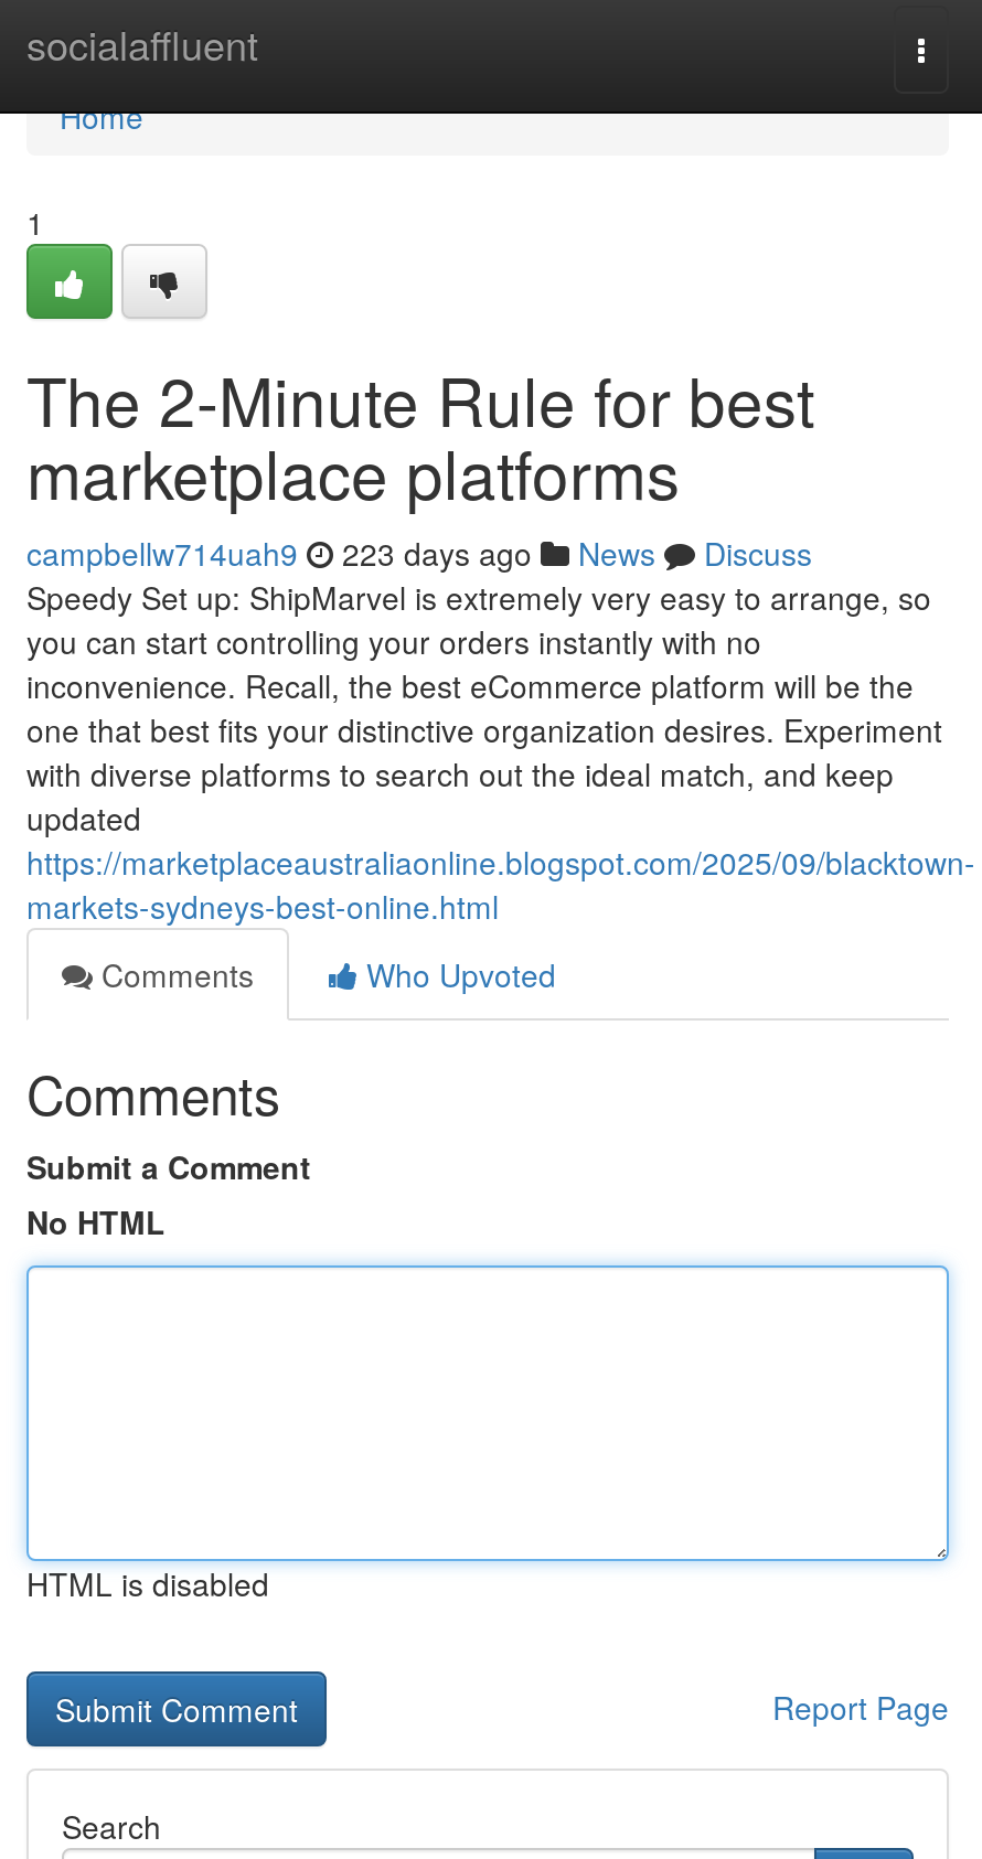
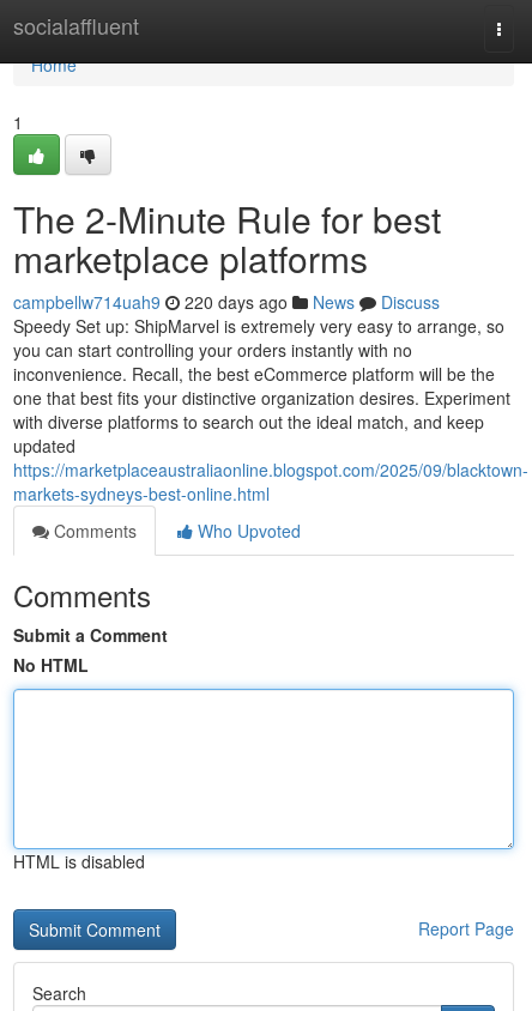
- campbellw714uah9 223 days ago News Discuss
+ campbellw714uah9 220 days ago News Discuss
